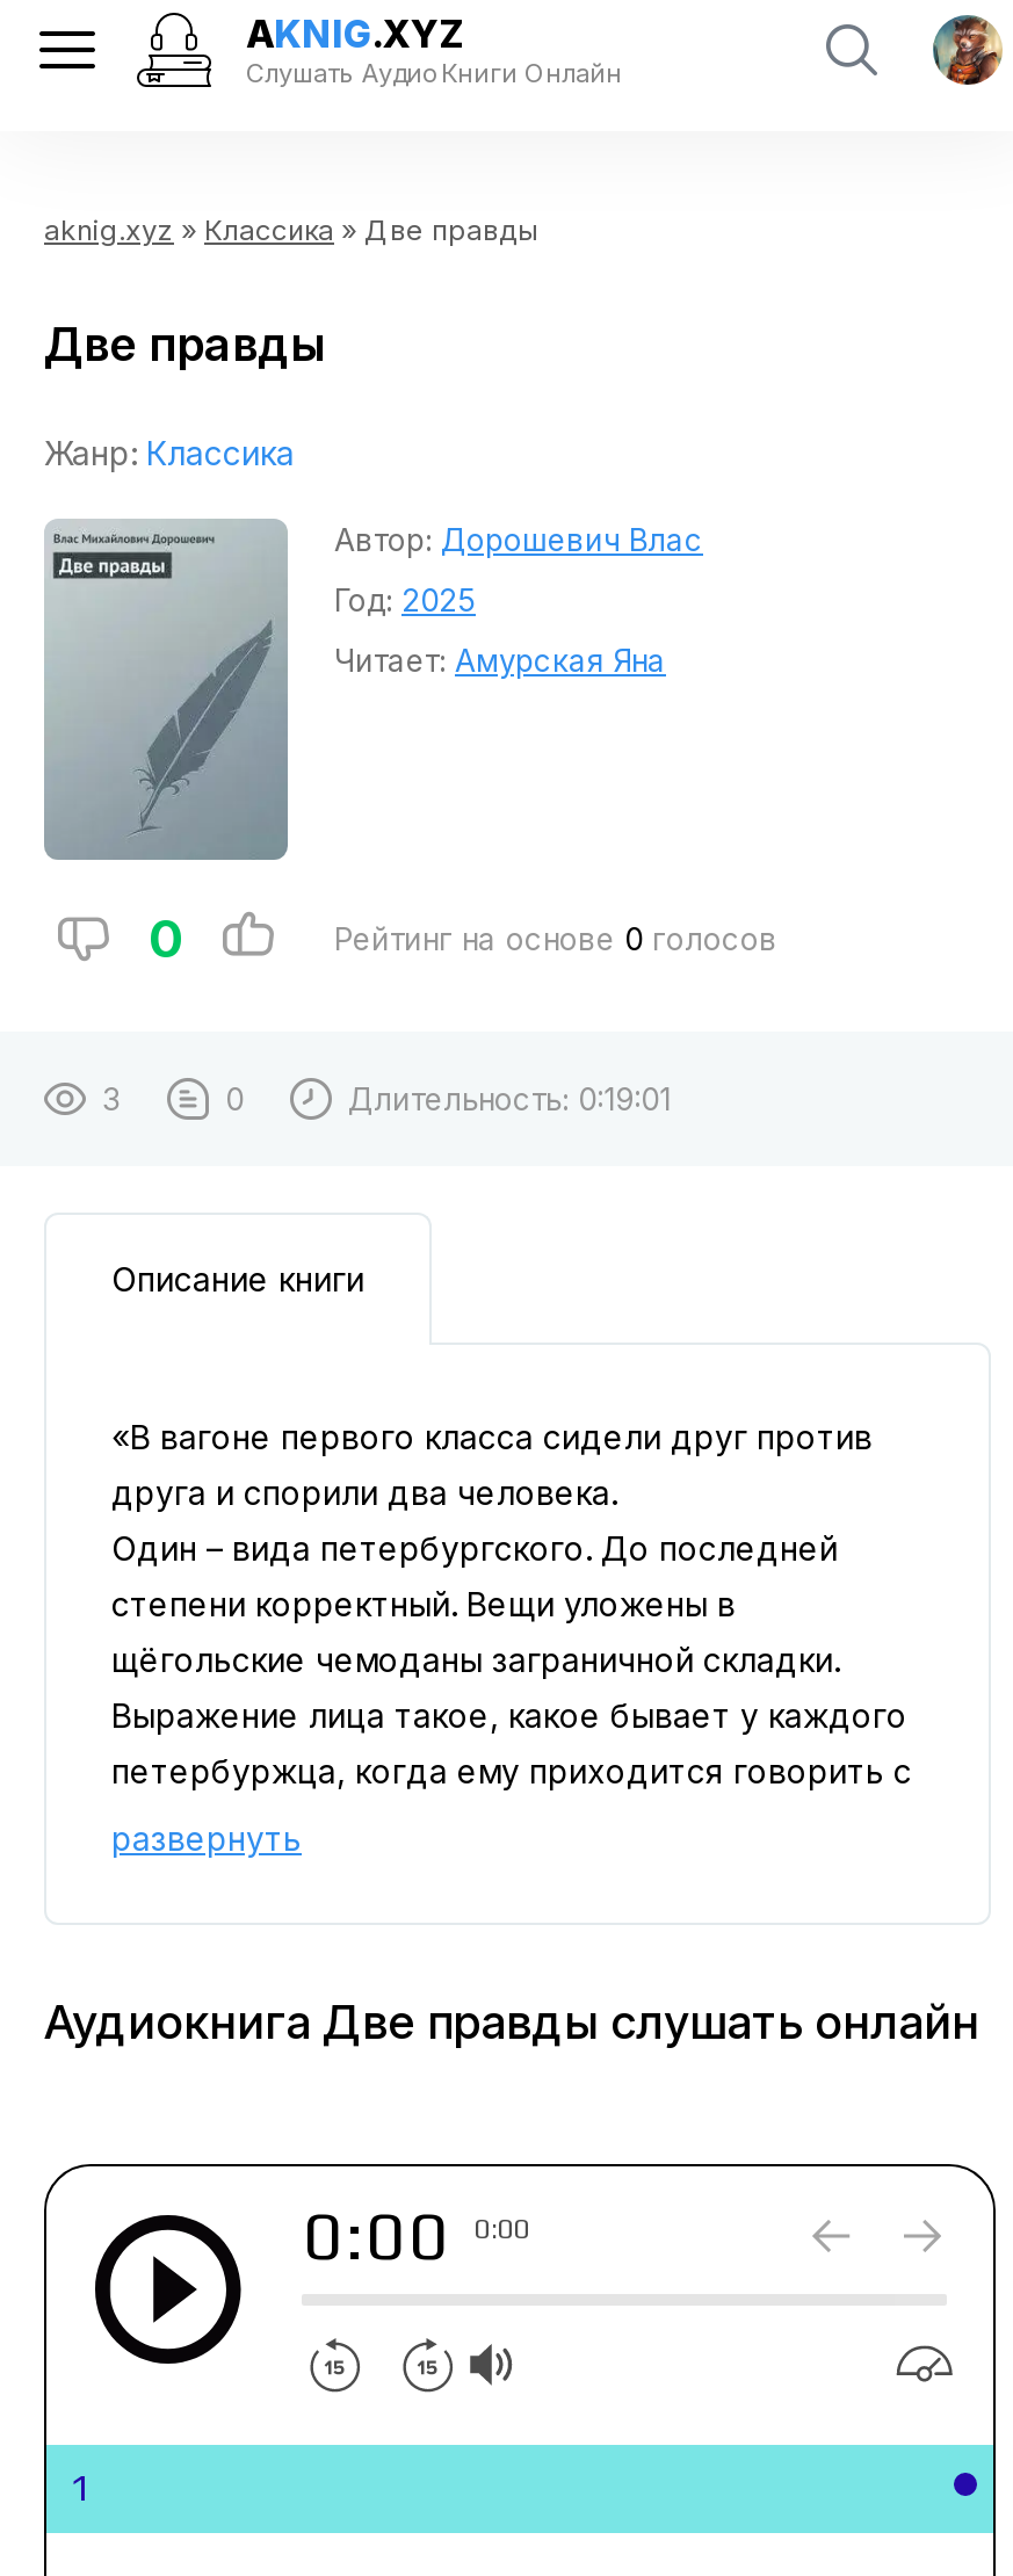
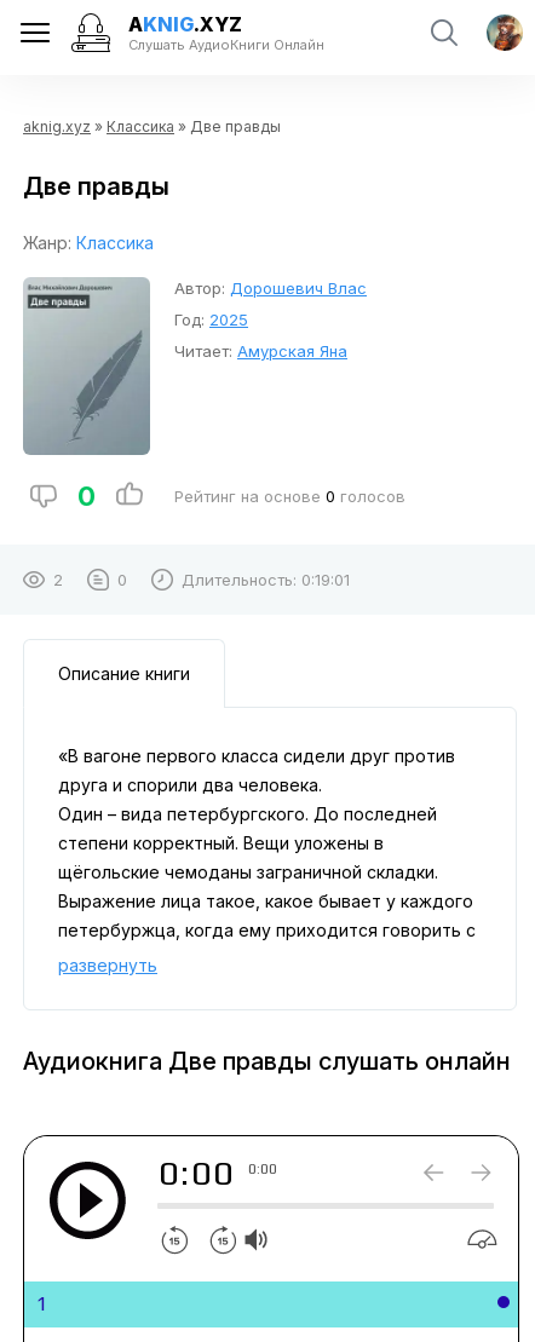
- 3
+ 2
